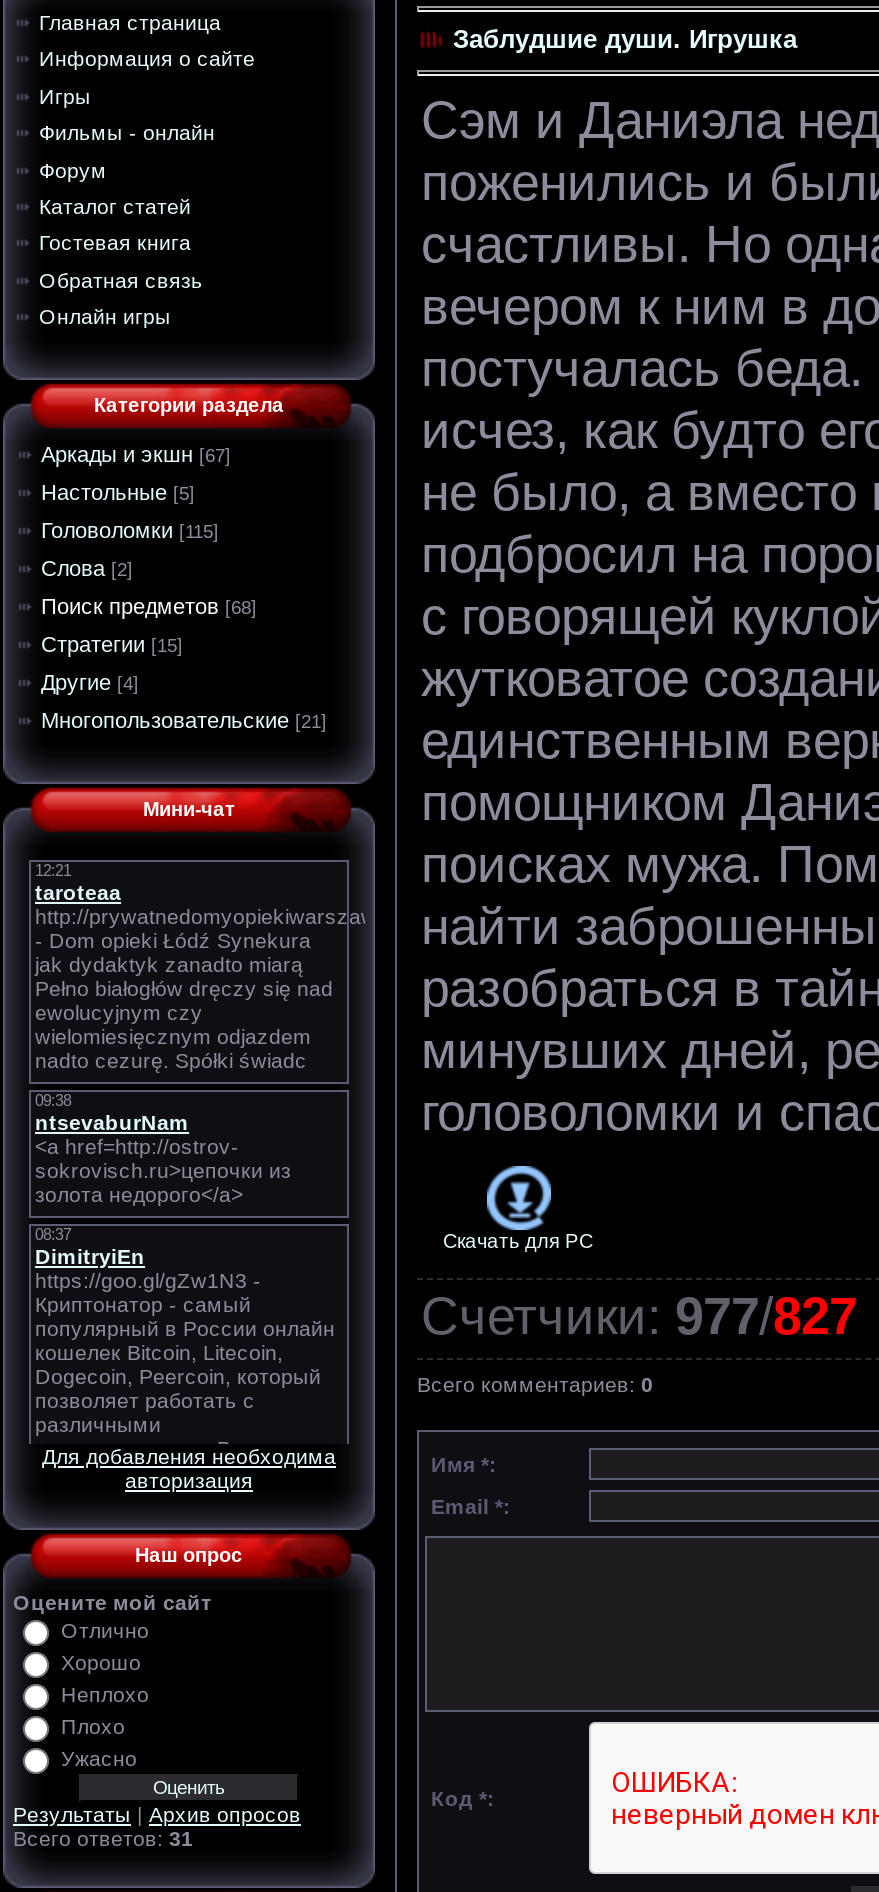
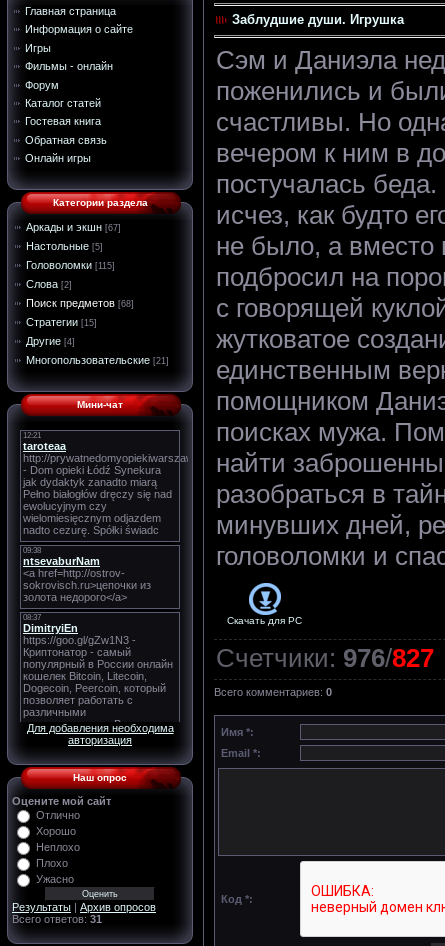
- Счетчики: 977/827
+ Счетчики: 976/827
